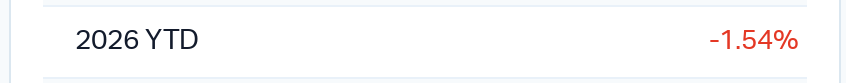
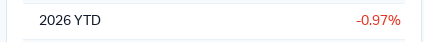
- -1.54%
+ -0.97%
